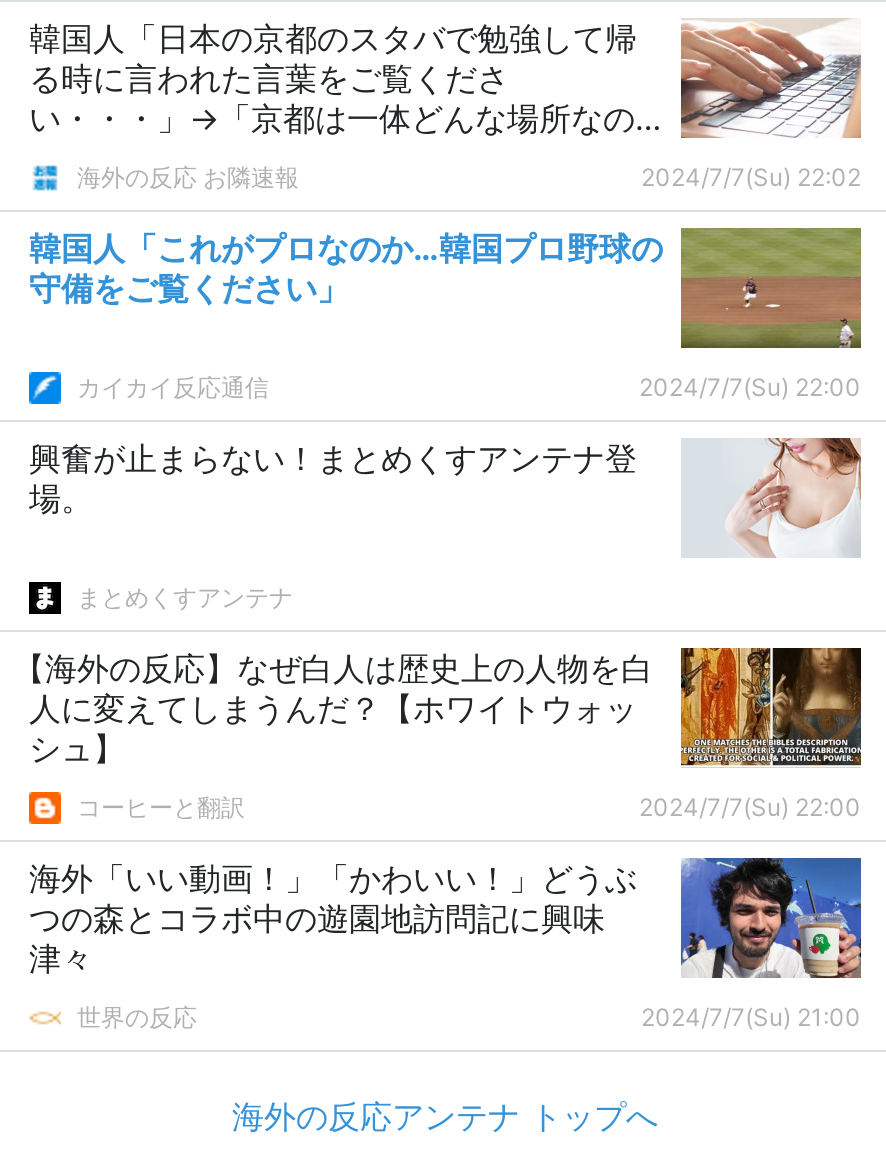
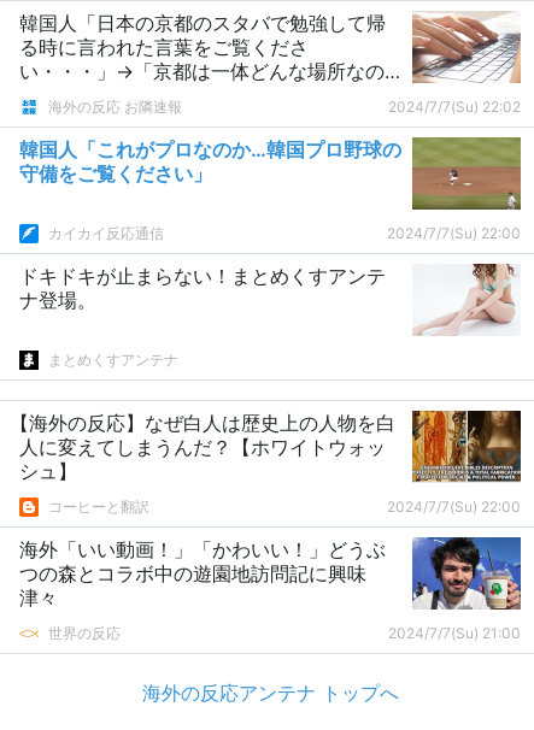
- [image]
- 興奮が止まらない！まとめくすアンテナ登
- 場。
+ [image]
+ ドキドキが止まらない！まとめくすアンテ
+ ナ登場。
